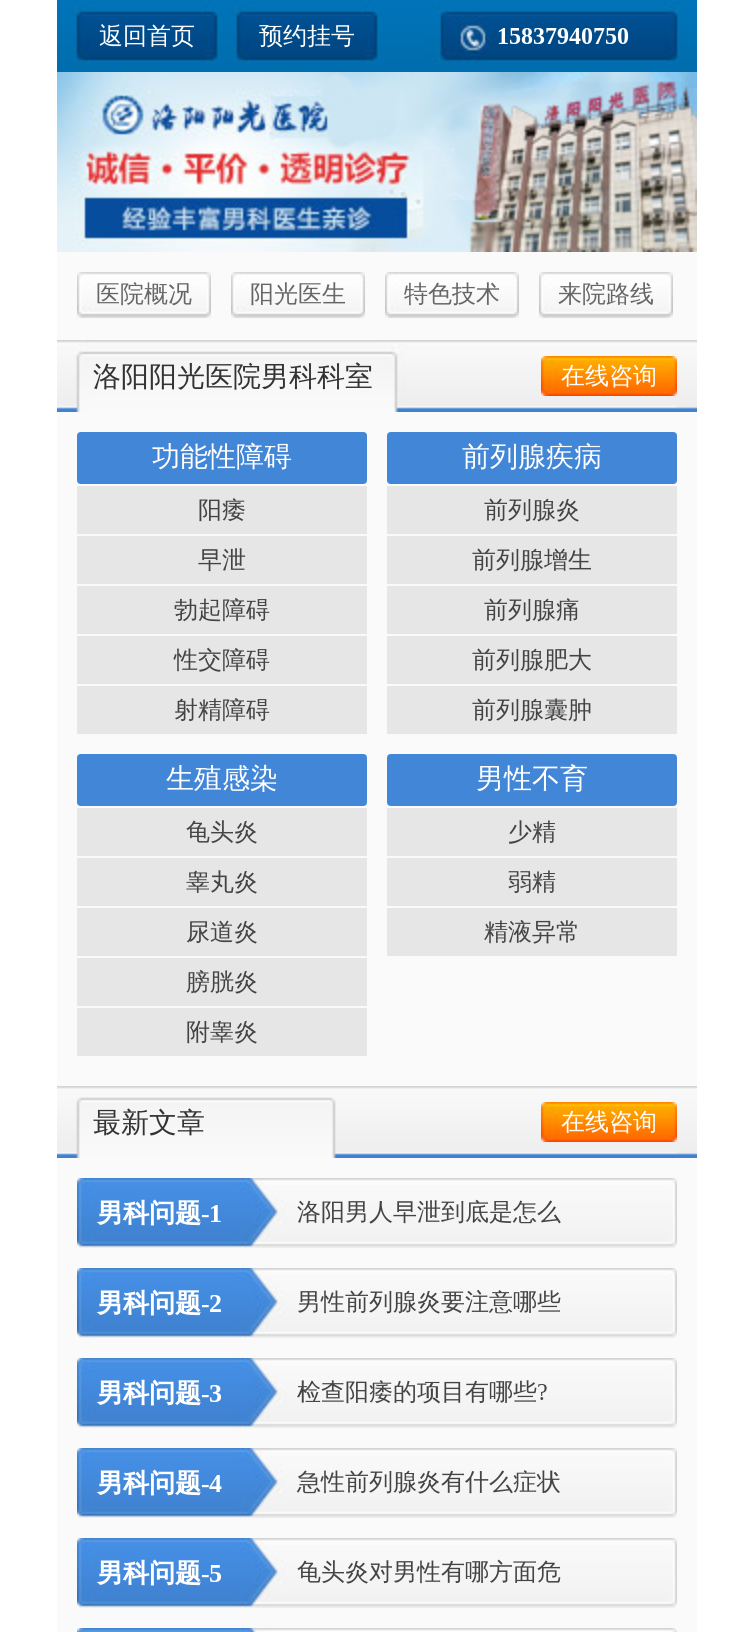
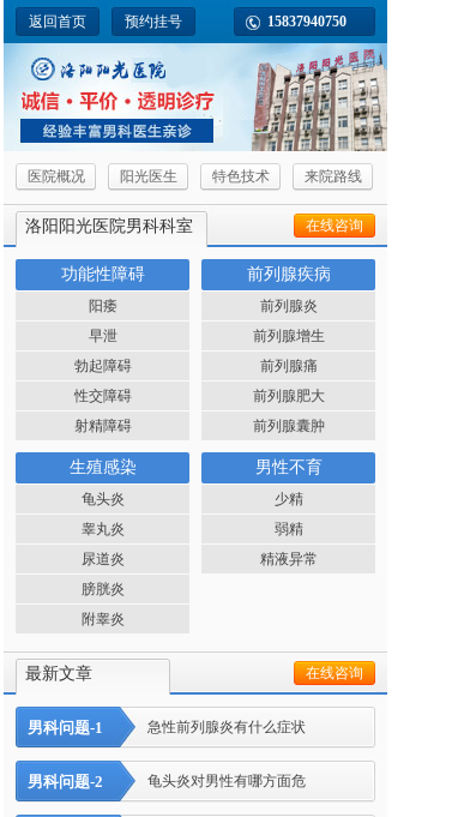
- 洛阳男人早泄到底是怎么
- 男科问题-2
- 男性前列腺炎要注意哪些
- 男科问题-3
- 检查阳痿的项目有哪些?
- 男科问题-4

- 男科问题-5
+ 男科问题-2
